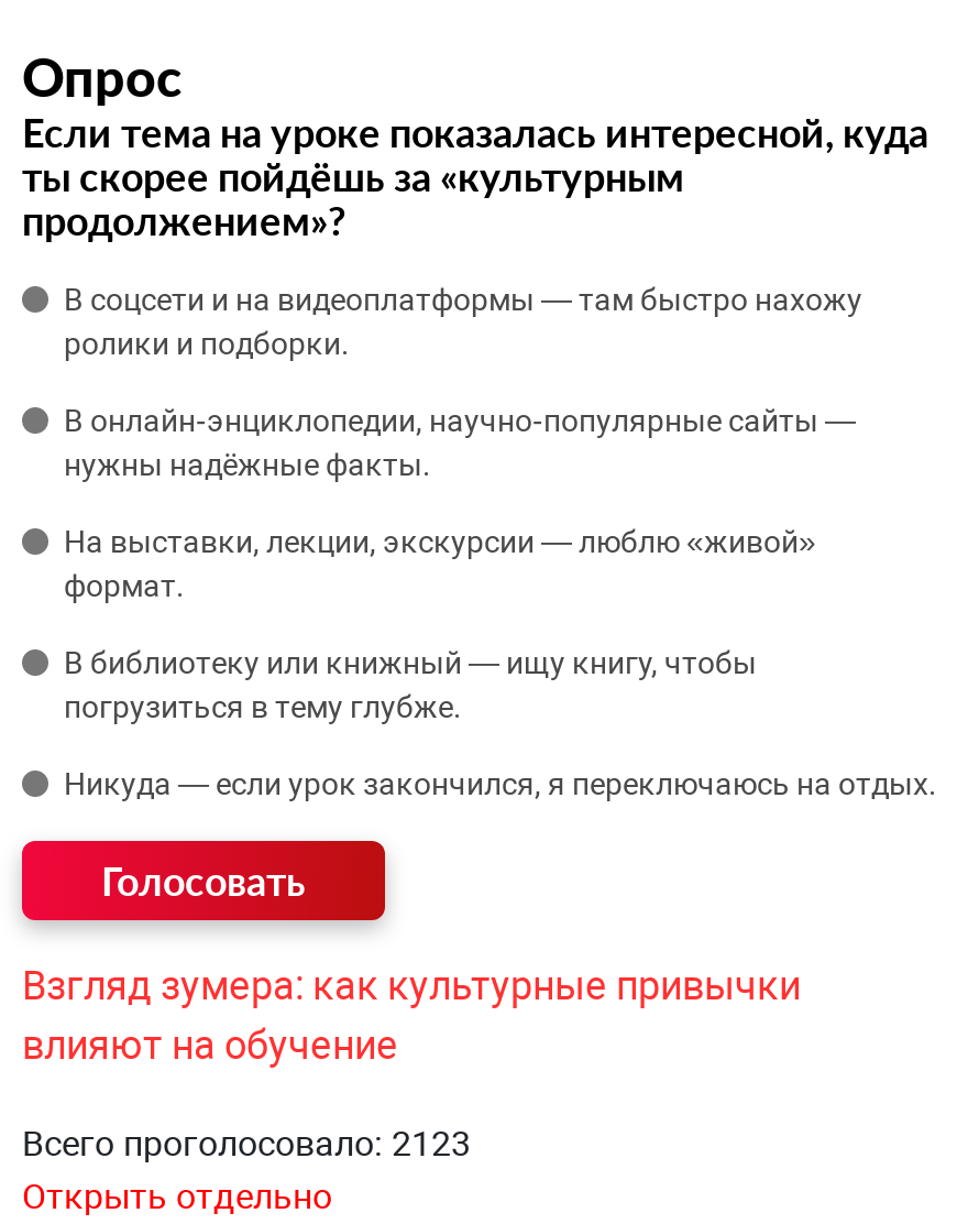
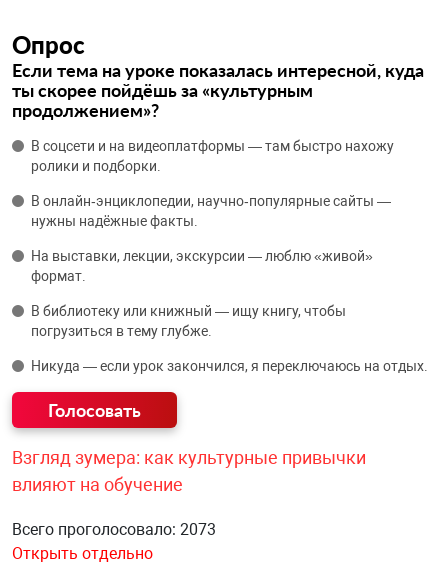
- Всего проголосовало: 2123
+ Всего проголосовало: 2073
